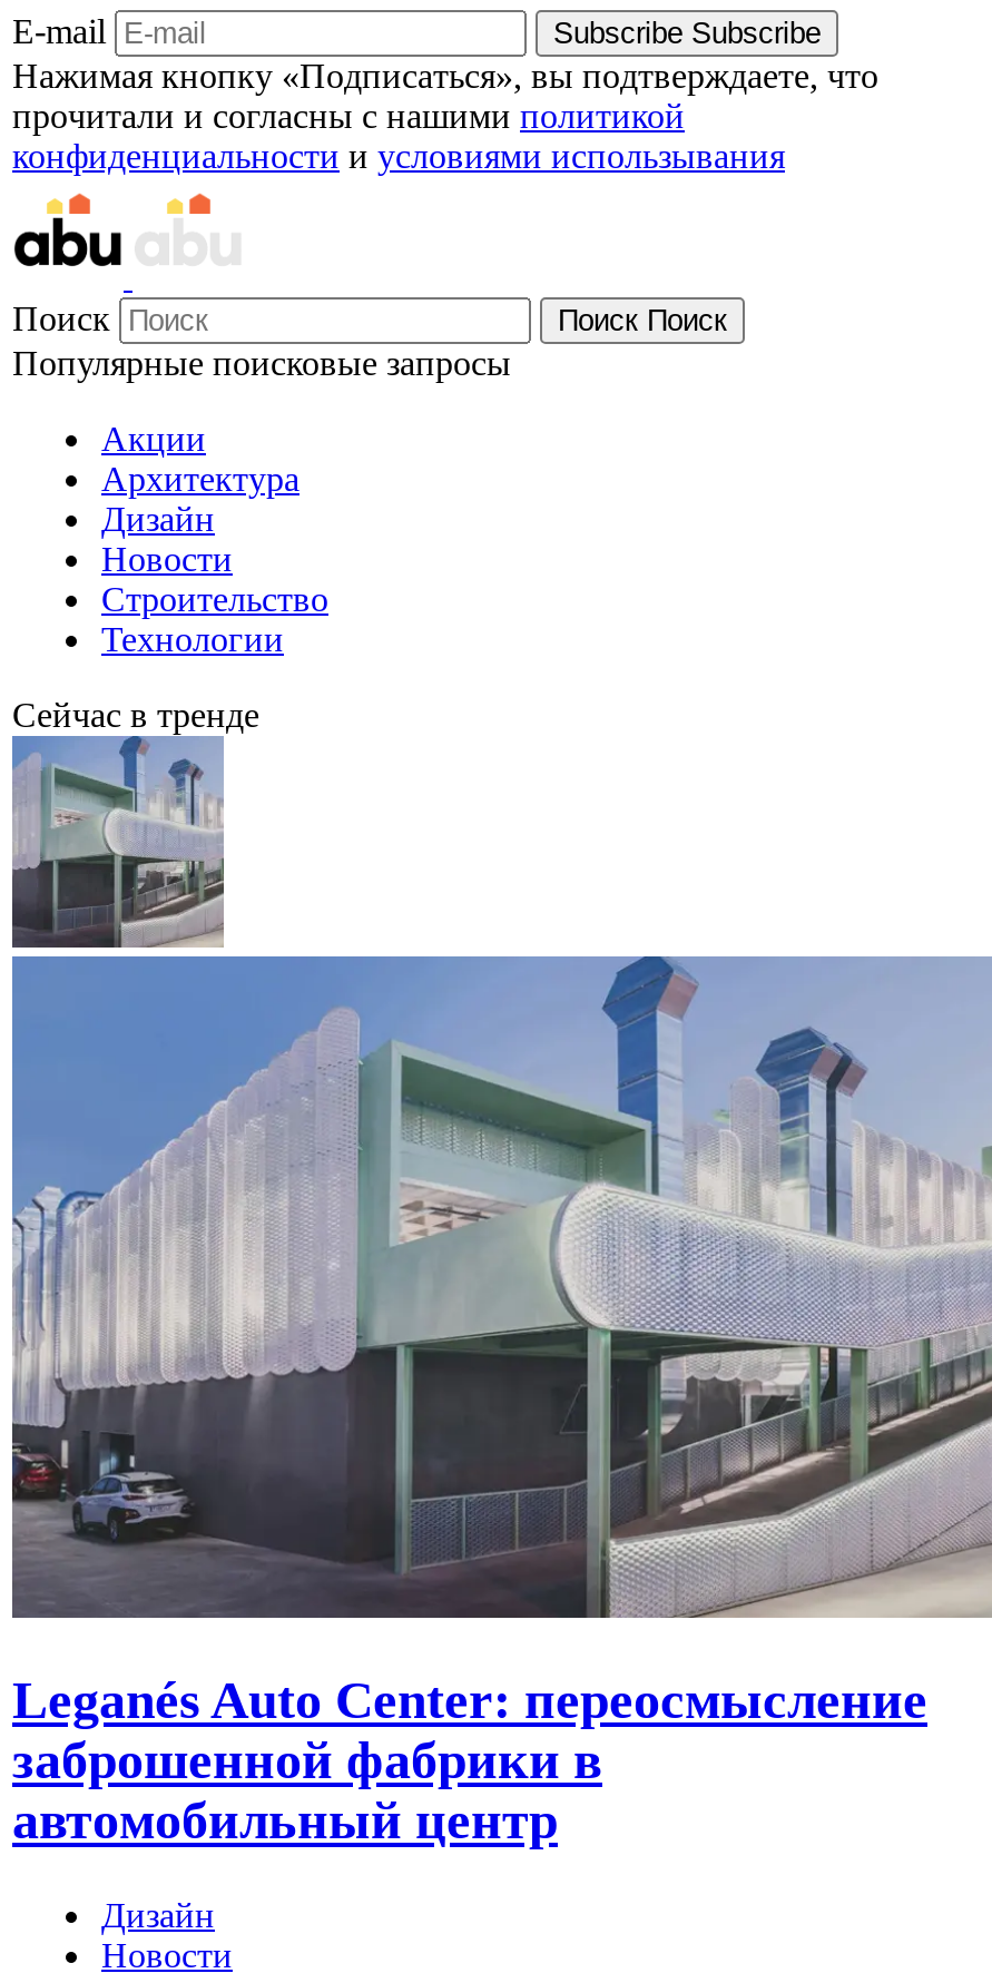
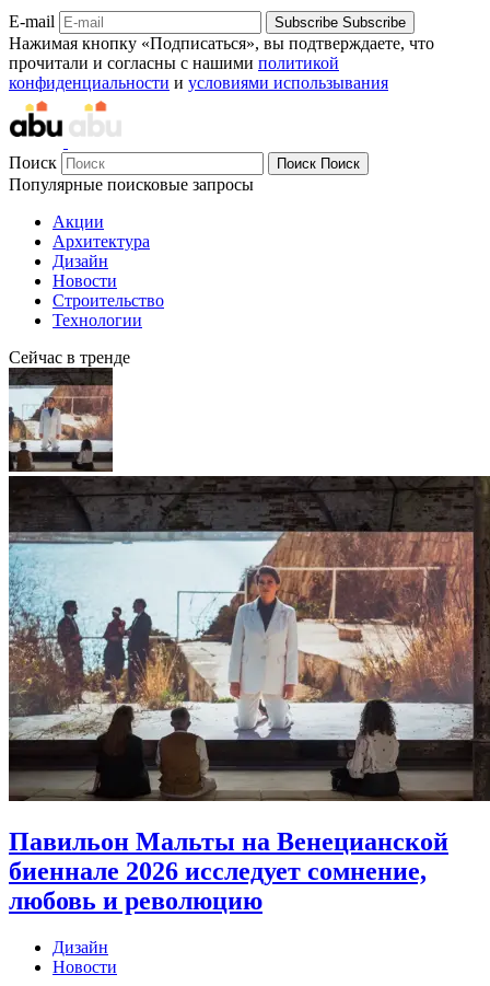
- [image]
- Leganés Auto Center: переосмысление
- заброшенной фабрики в
- автомобильный центр
+ [image]
+ Павильон Мальты на Венецианской
+ биеннале 2026 исследует сомнение,
+ любовь и революцию
